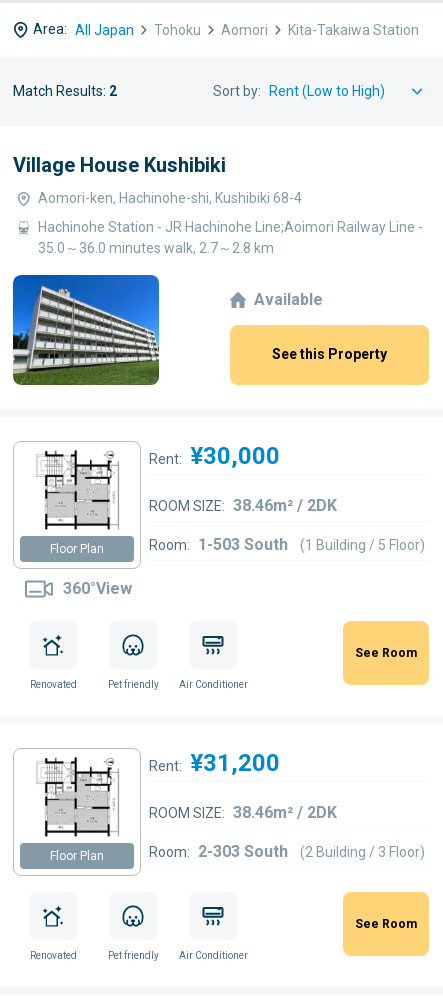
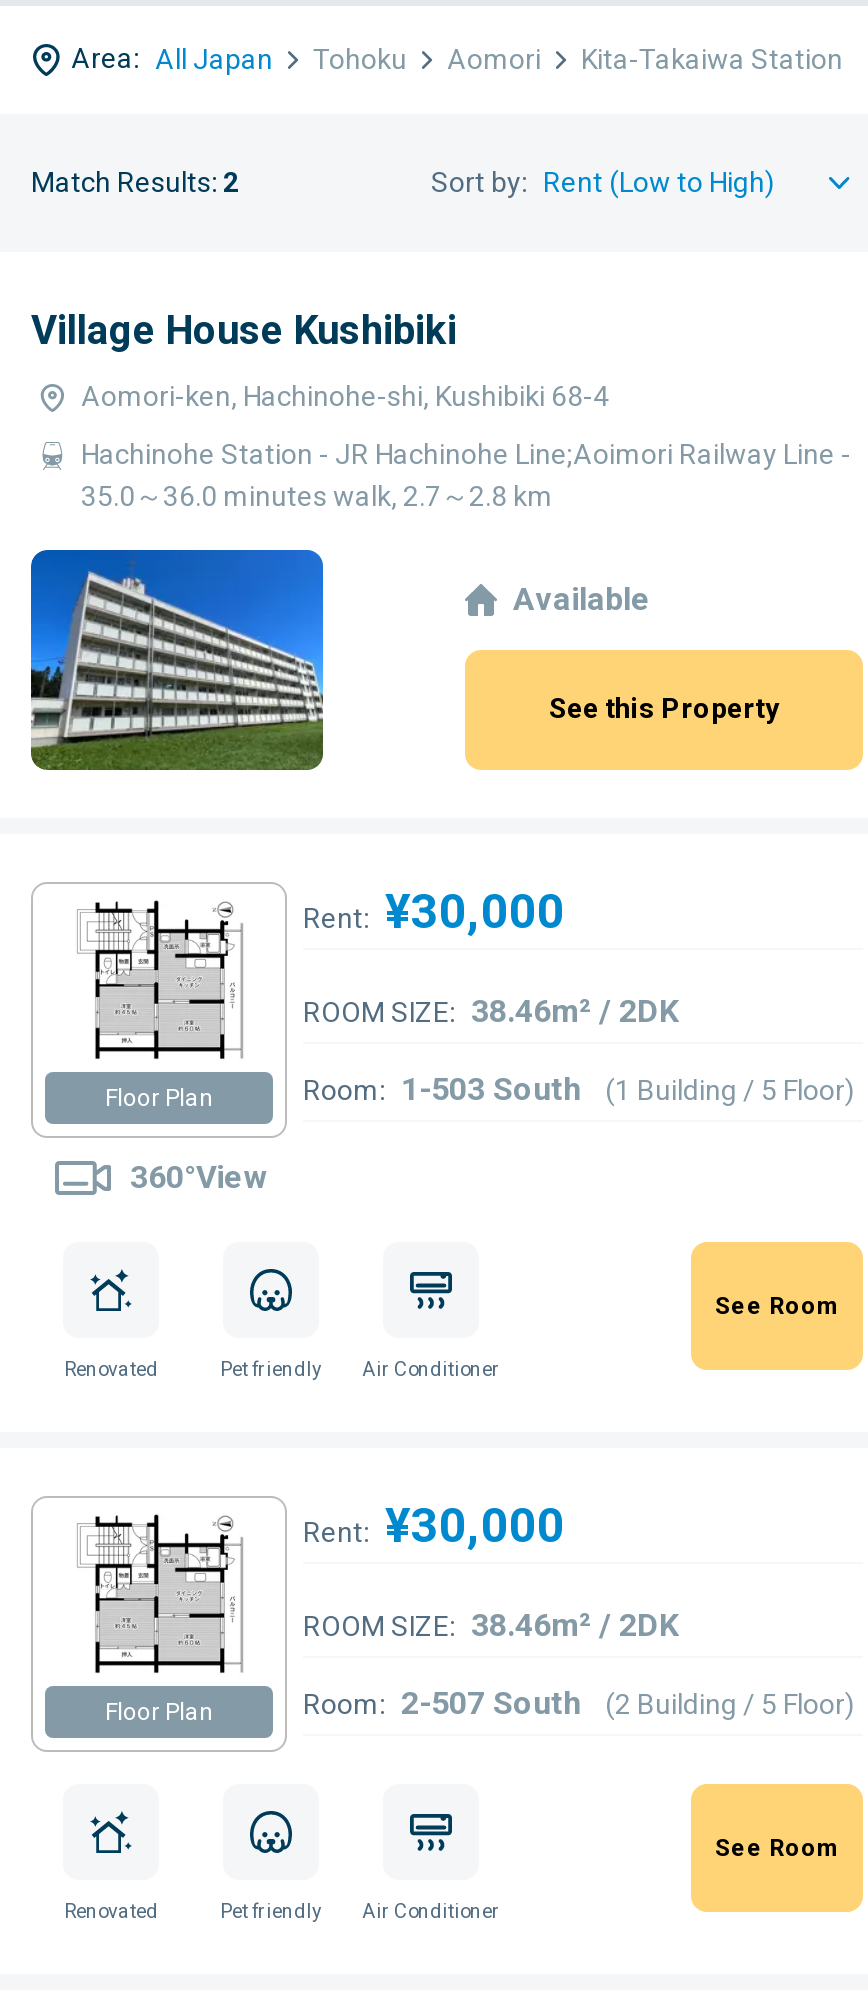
- Rent: ¥31,200
+ Rent: ¥30,000

- Room: 2-303 South (2 Building / 3 Floor)
+ Room: 2-507 South (2 Building / 5 Floor)
